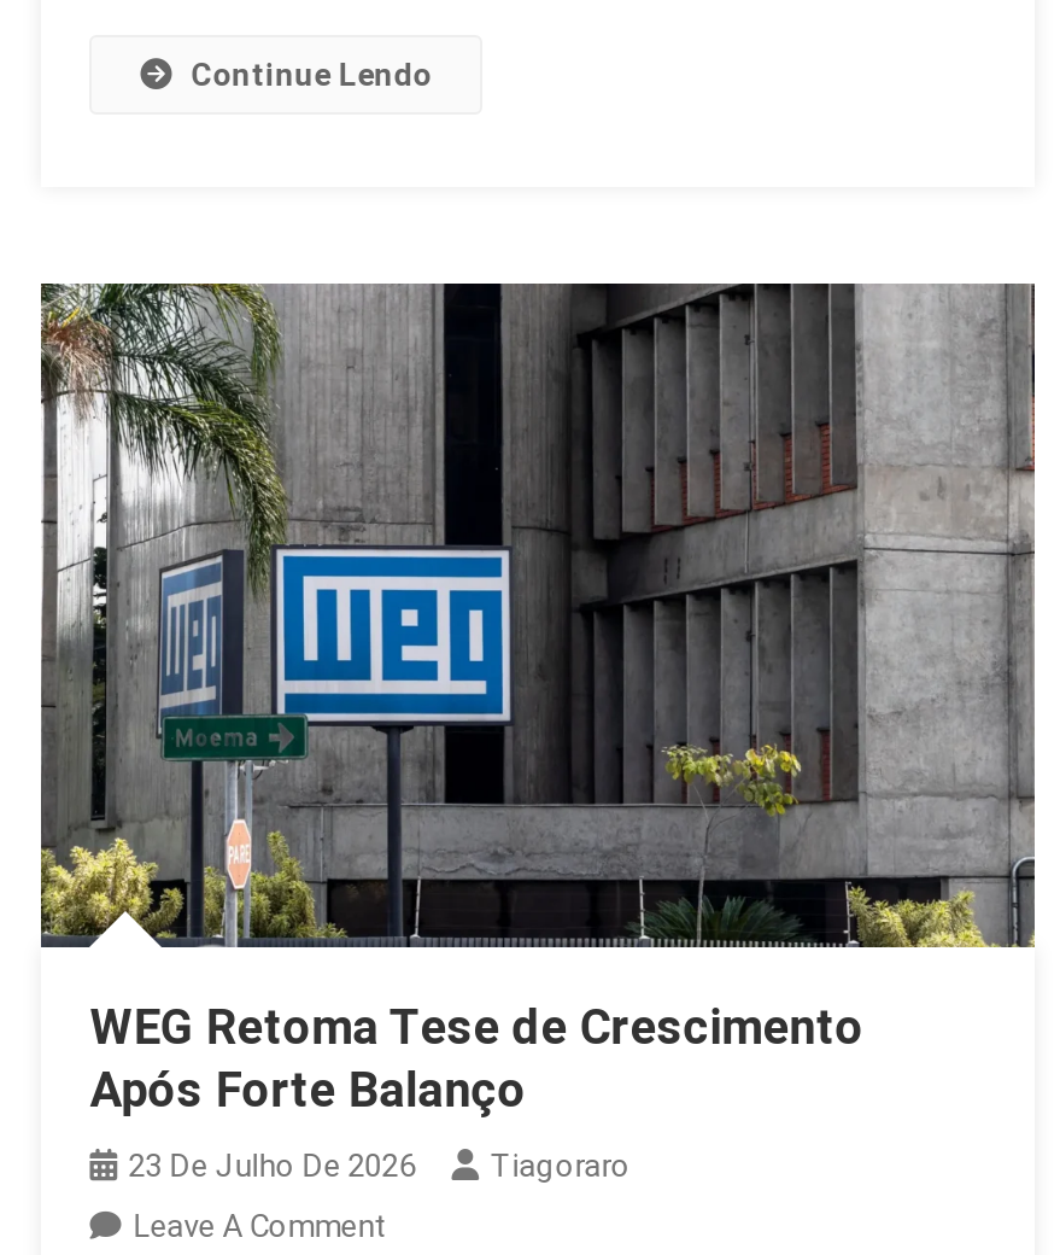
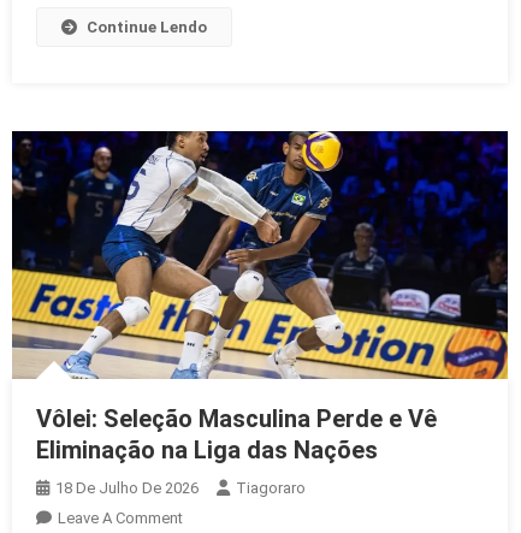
- [image]
- WEG Retoma Tese de Crescimento
- Após Forte Balanço
+ [image]
+ Vôlei: Seleção Masculina Perde e Vê
+ Eliminação na Liga das Nações

- 23 De Julho De 2026
+ 18 De Julho De 2026
